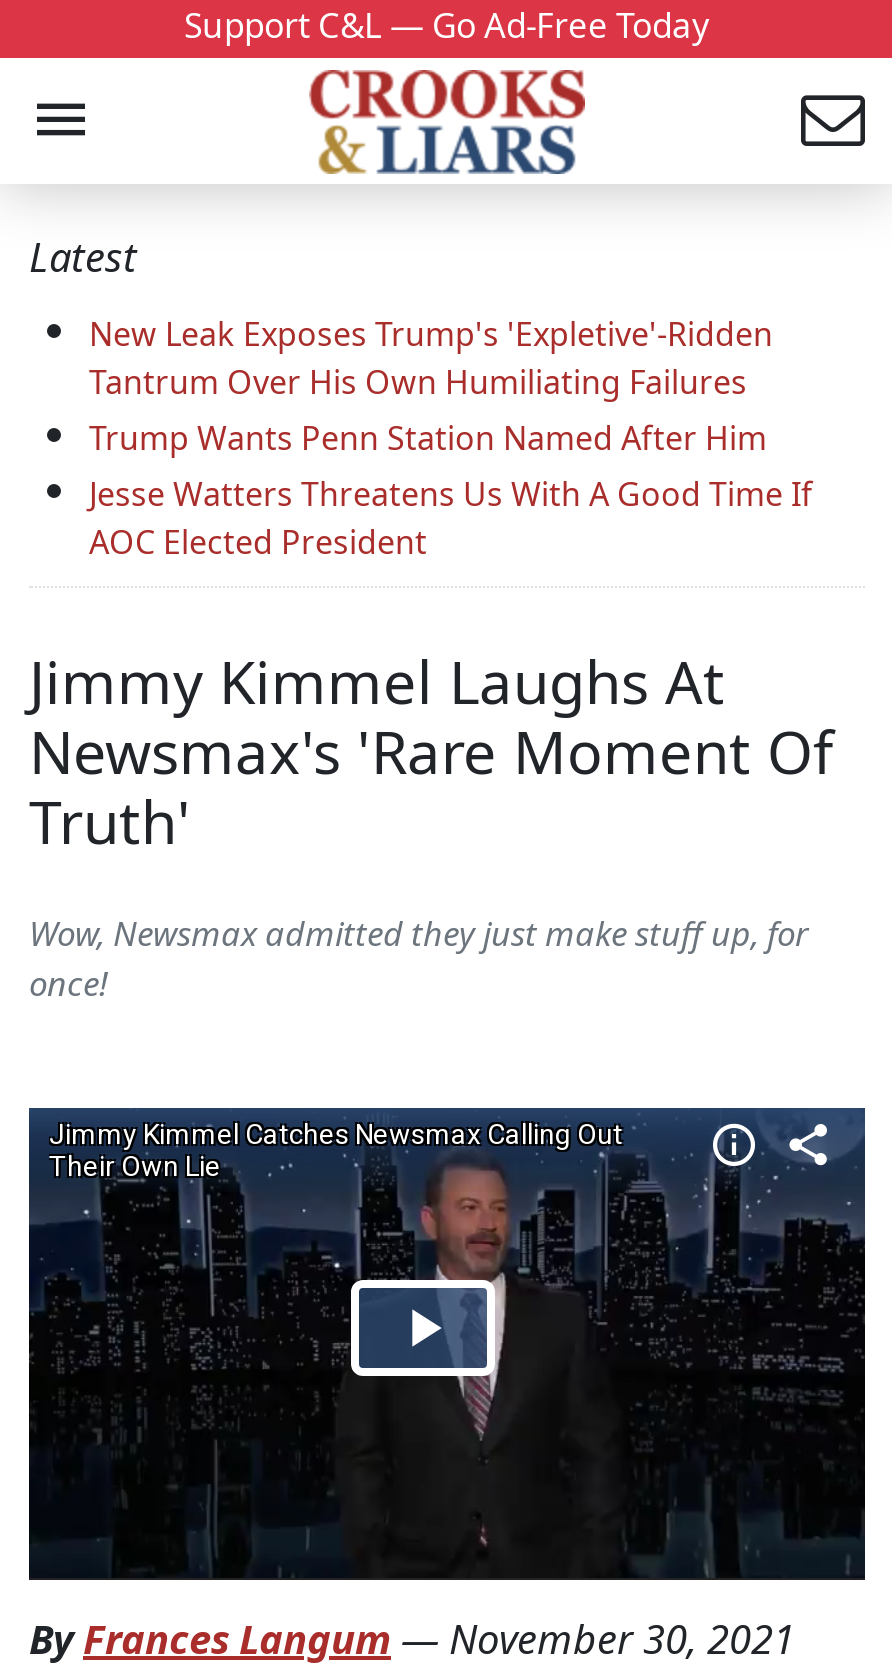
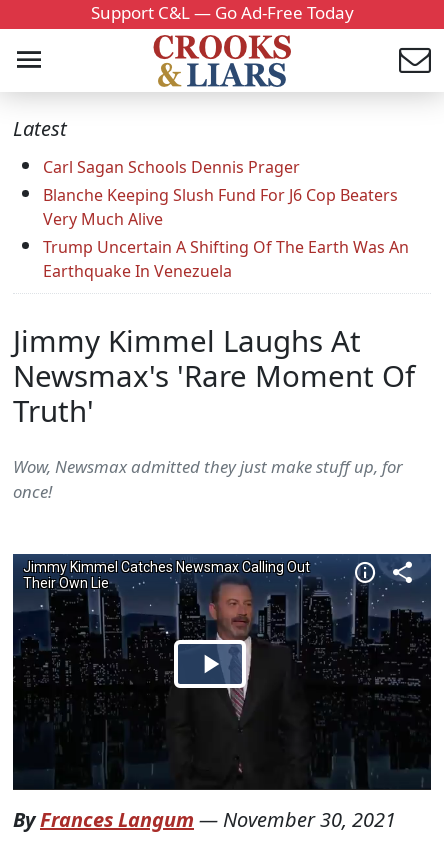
- New Leak Exposes Trump's 'Expletive'-Ridden
- Tantrum Over His Own Humiliating Failures
- Trump Wants Penn Station Named After Him
- Jesse Watters Threatens Us With A Good Time If
- AOC Elected President
+ Carl Sagan Schools Dennis Prager
+ Blanche Keeping Slush Fund For J6 Cop Beaters
+ Very Much Alive
+ Trump Uncertain A Shifting Of The Earth Was An
+ Earthquake In Venezuela
